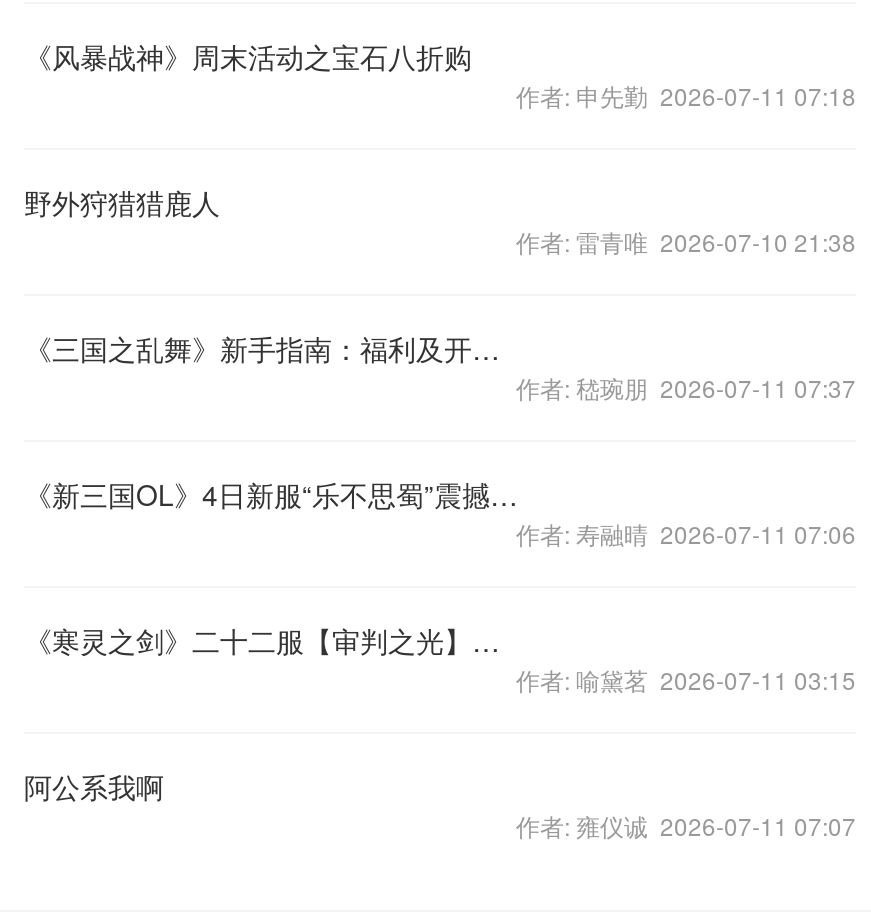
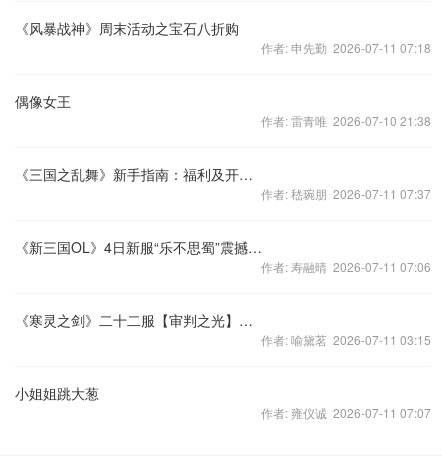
- 野外狩猎猎鹿人
+ 偶像女王

- 阿公系我啊
+ 小姐姐跳大葱
